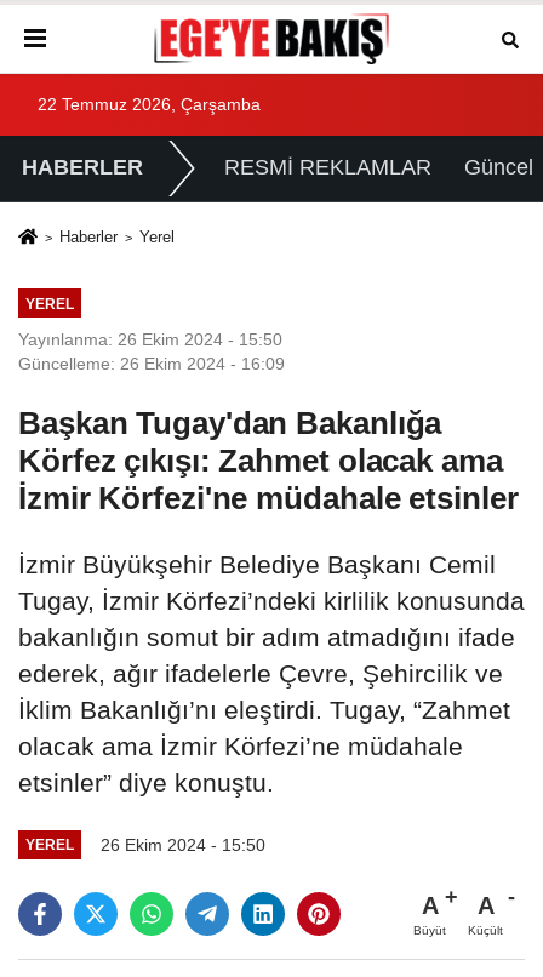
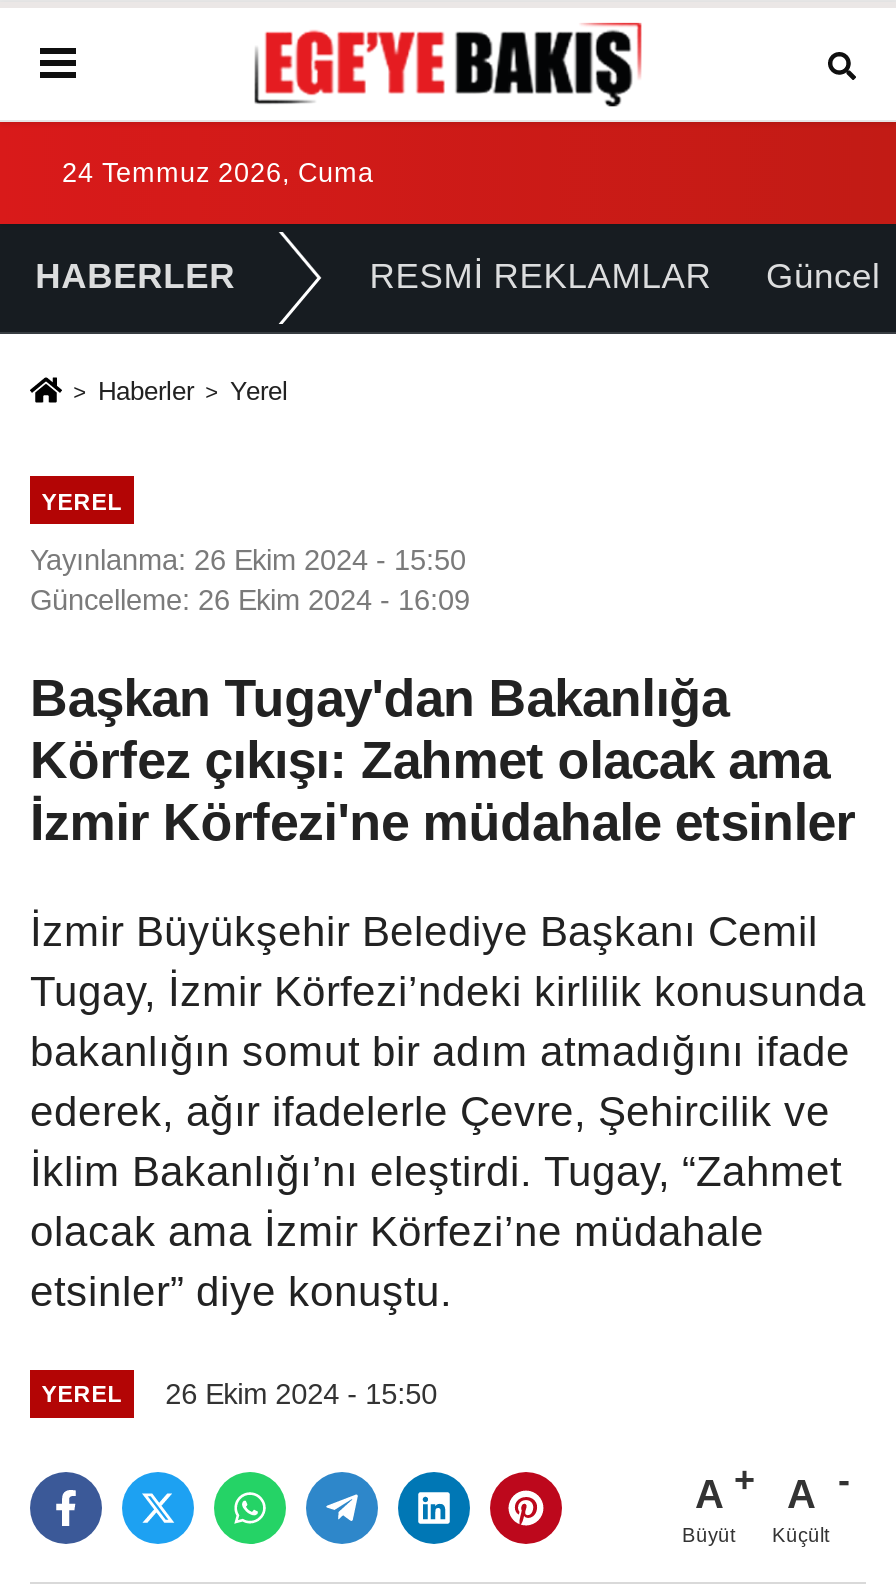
- 22 Temmuz 2026, Çarşamba
+ 24 Temmuz 2026, Cuma
